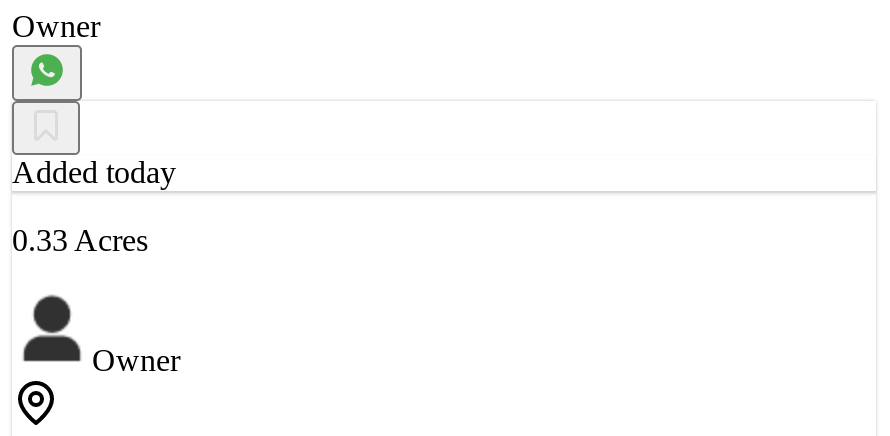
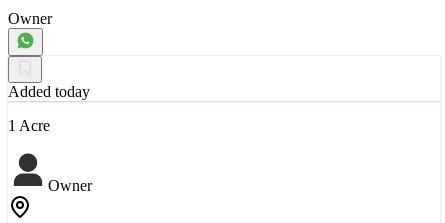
- 0.33 Acres
+ 1 Acre
